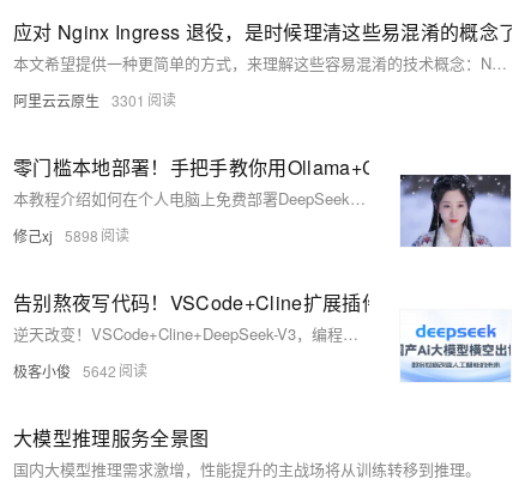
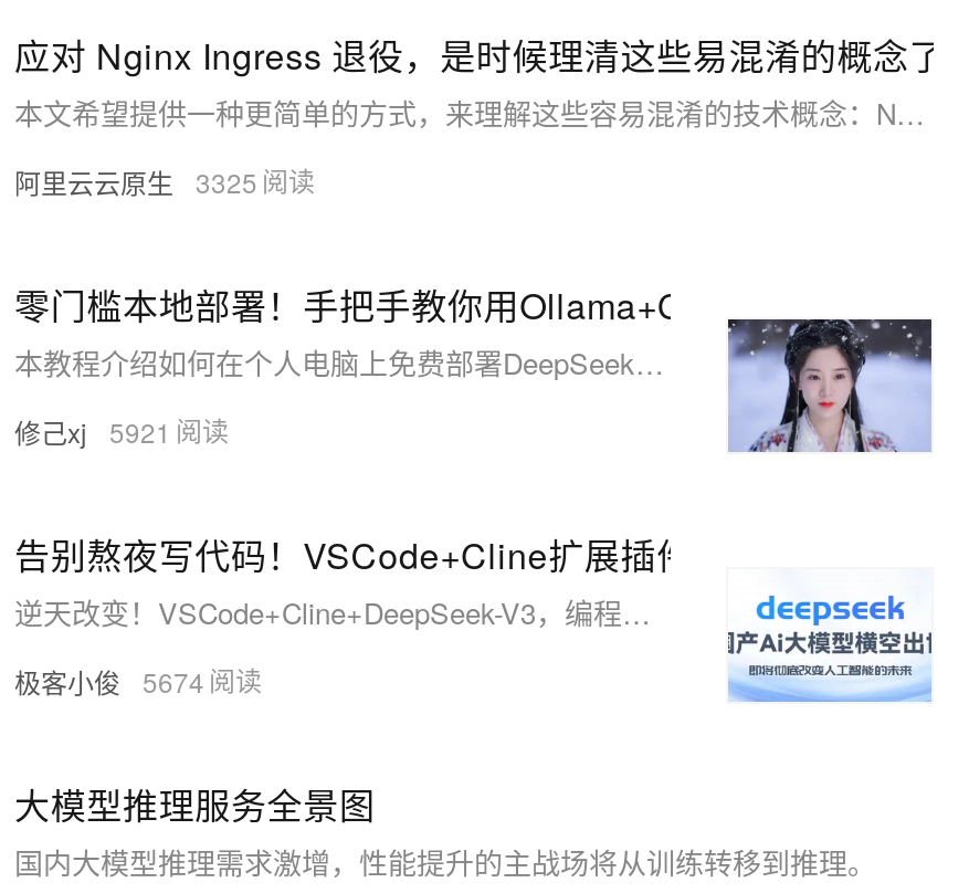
- 阿里云云原生 3301
+ 阿里云云原生 3325

- 修己xj 5898
+ 修己xj 5921

- 极客小俊 5642
+ 极客小俊 5674
